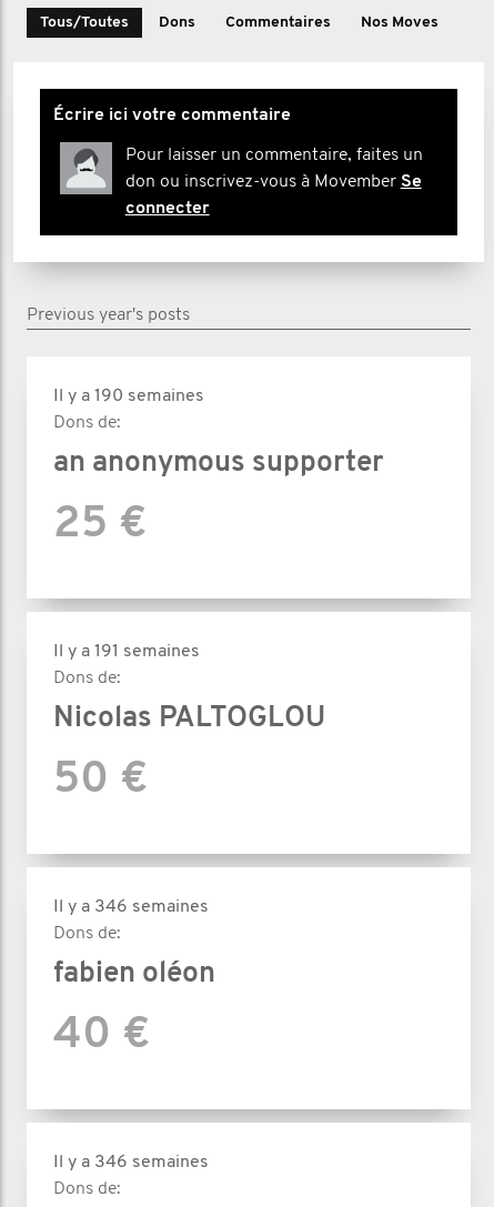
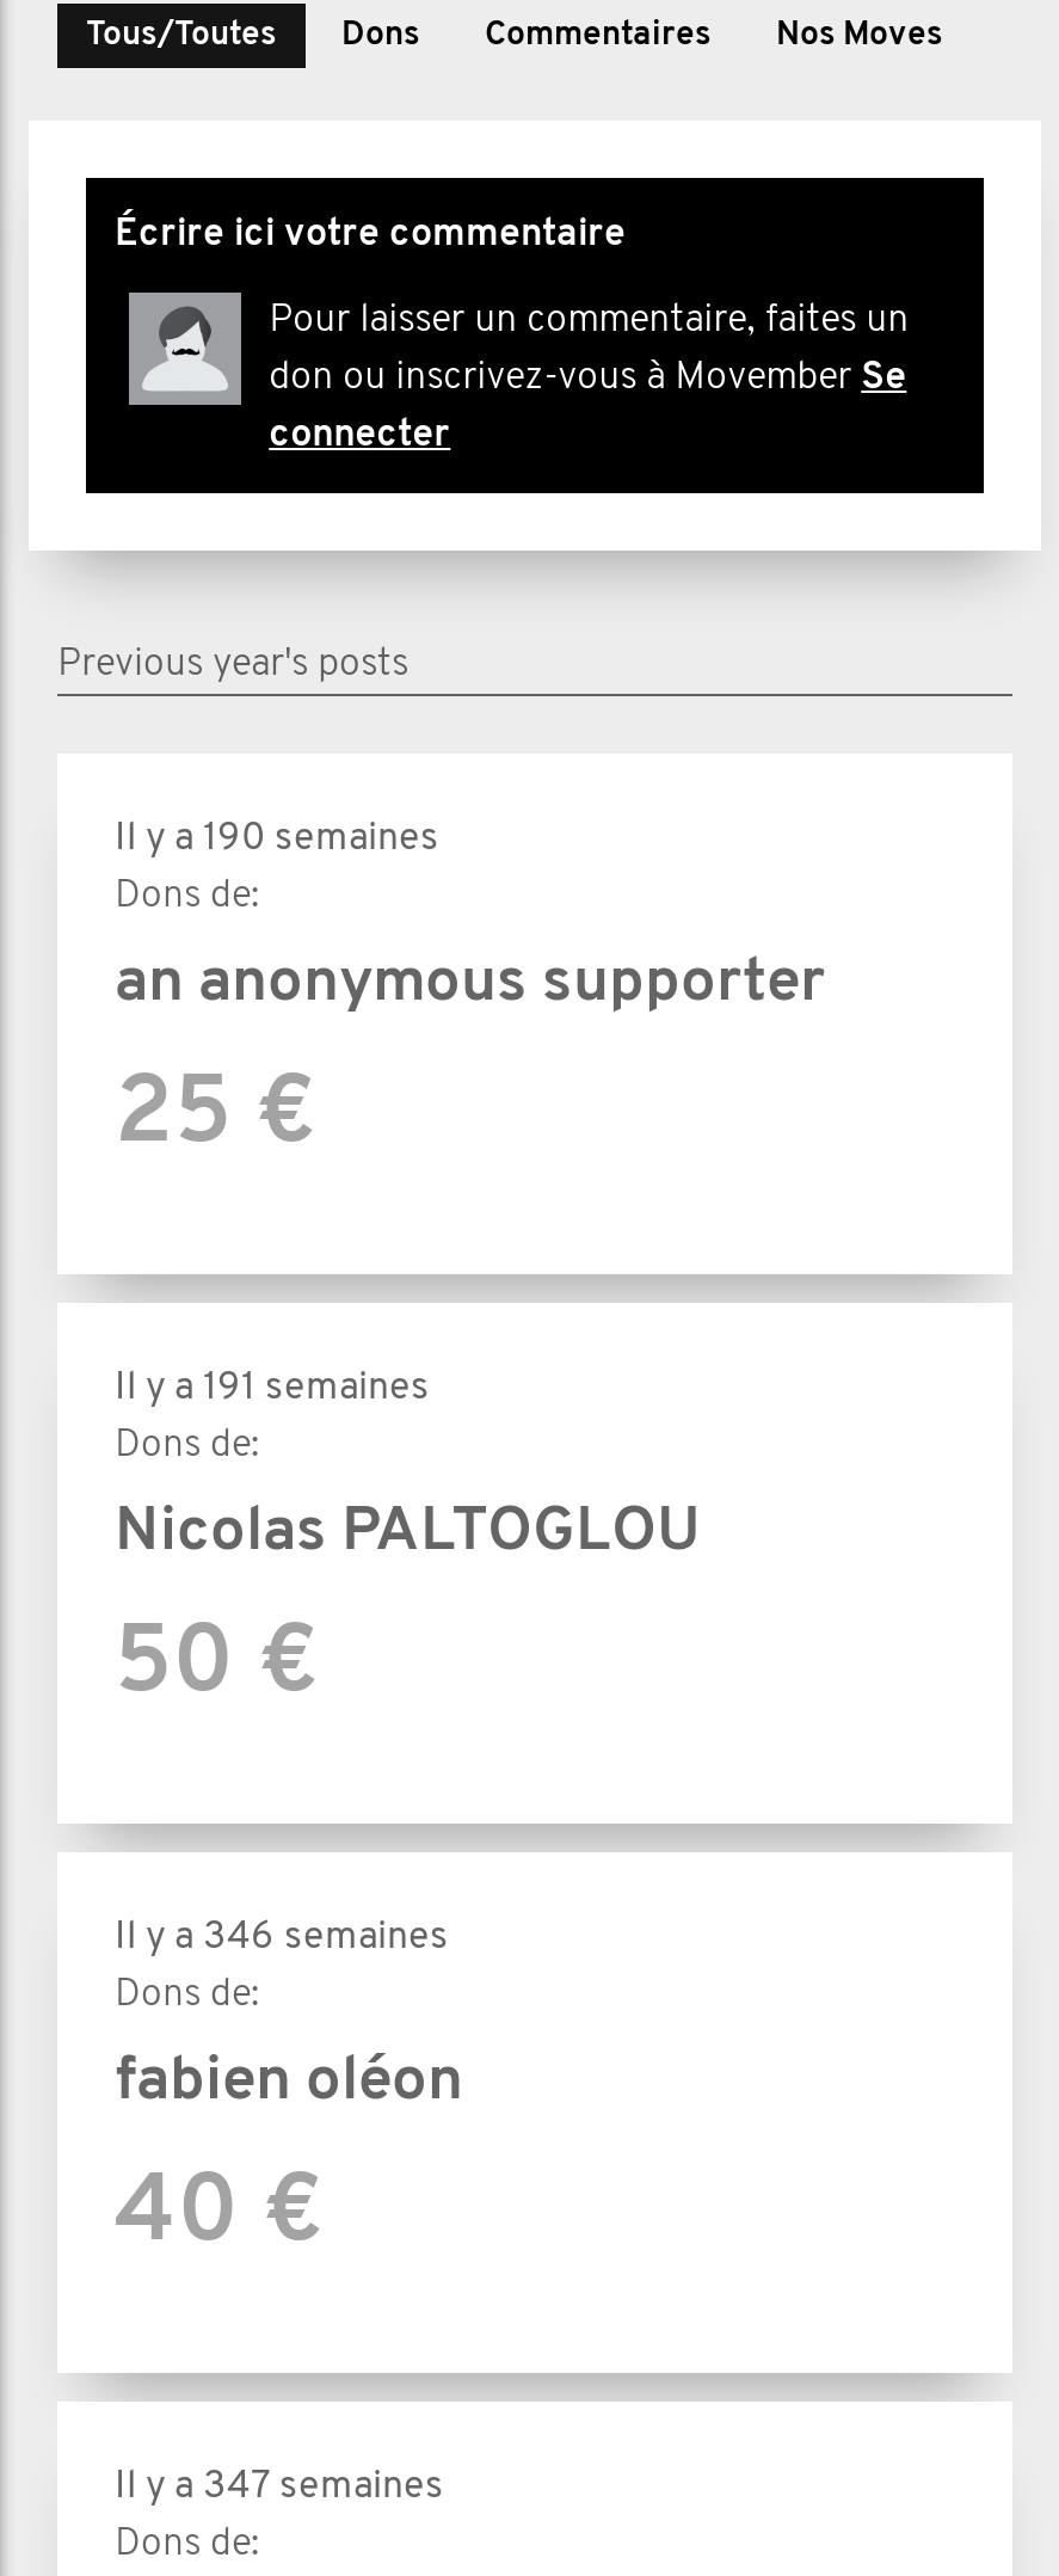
- Il y a 346 semaines
+ Il y a 347 semaines
